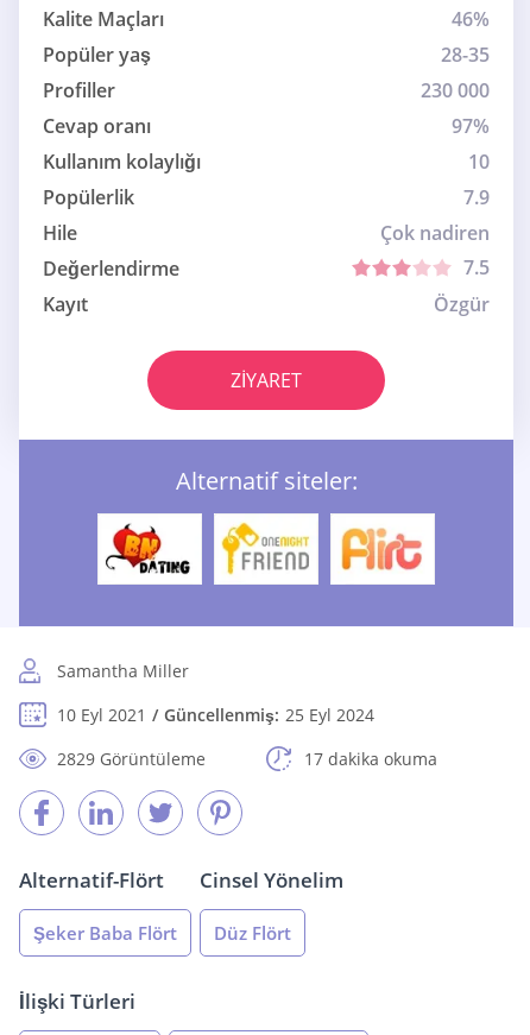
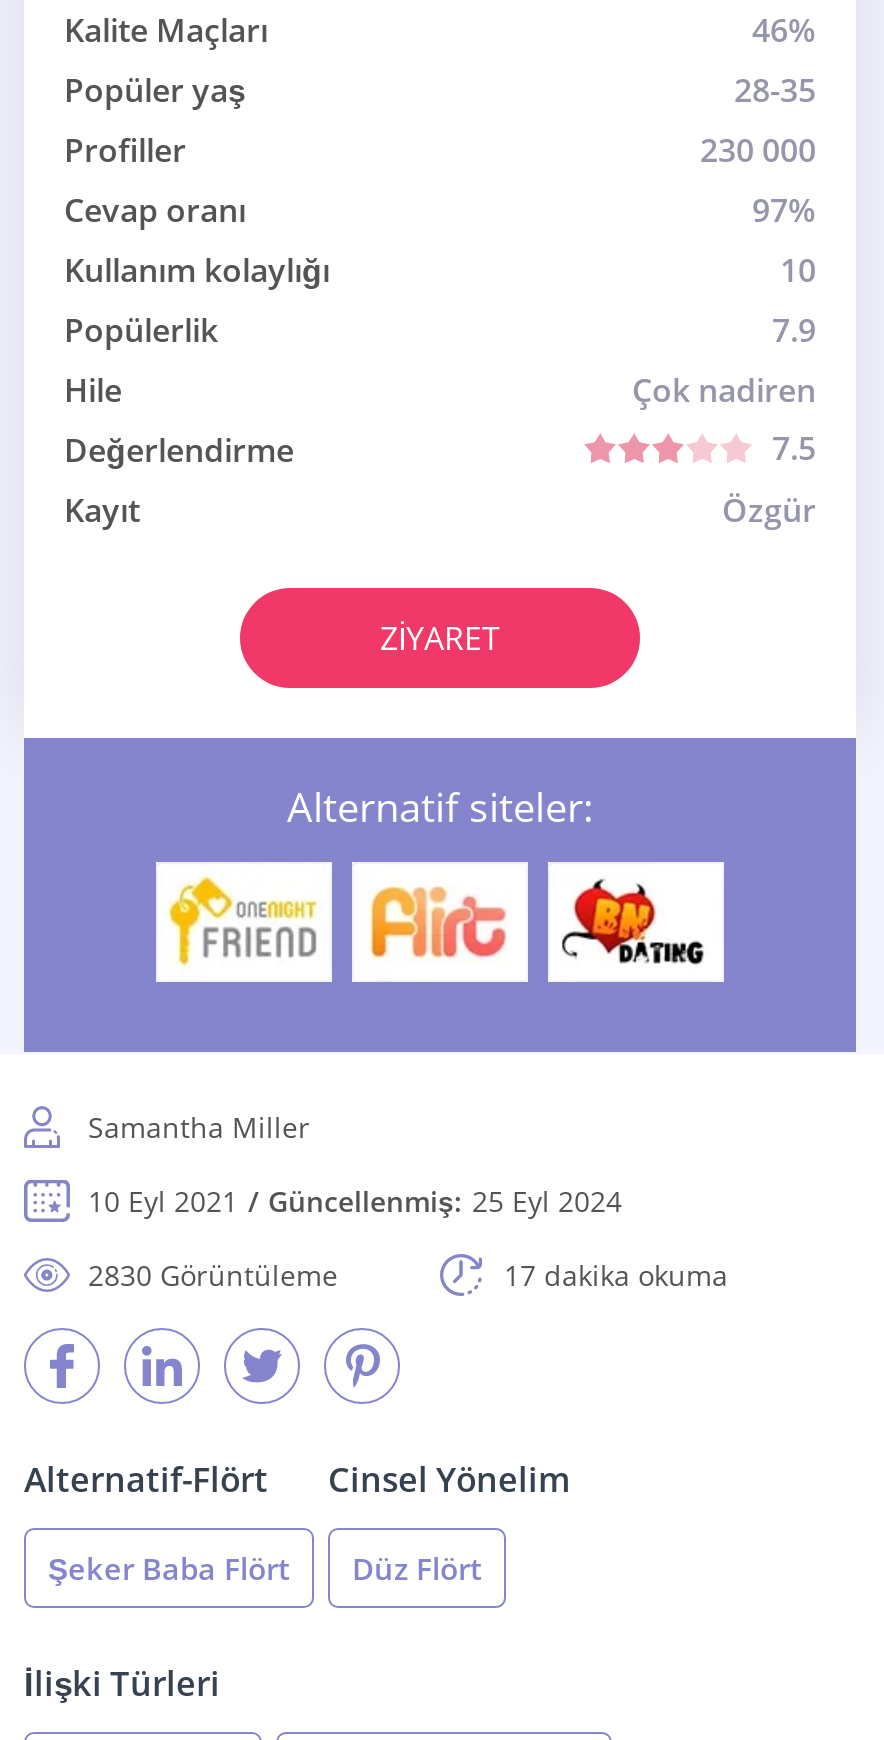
- [image]
+ [image]

- [image]
+ [image]

- [image]
+ [image]

- 2829 Görüntüleme
+ 2830 Görüntüleme
